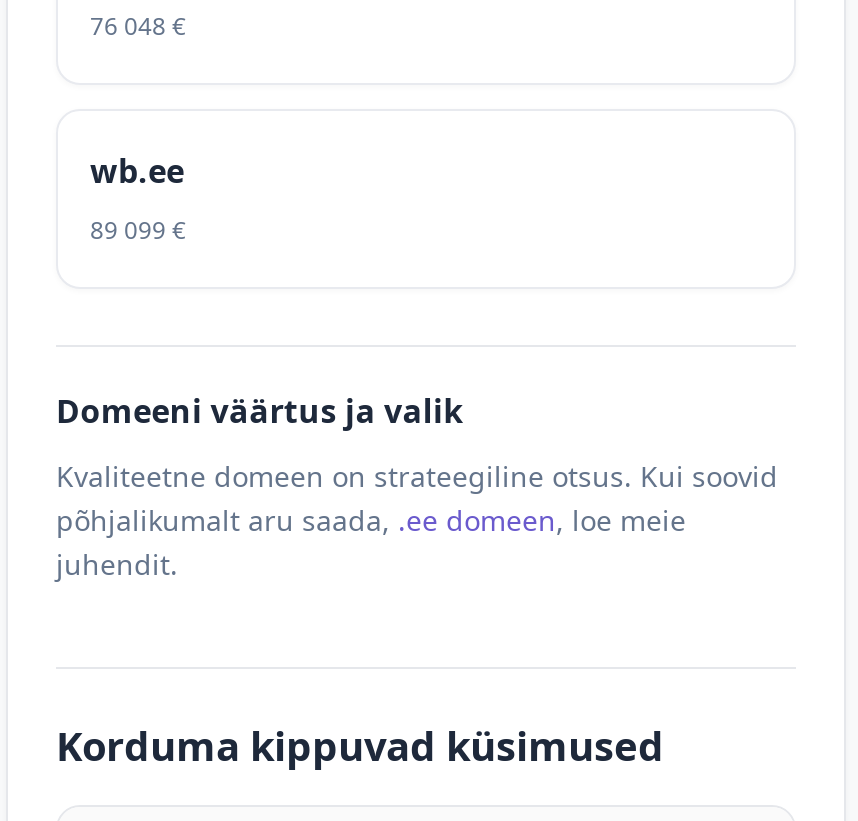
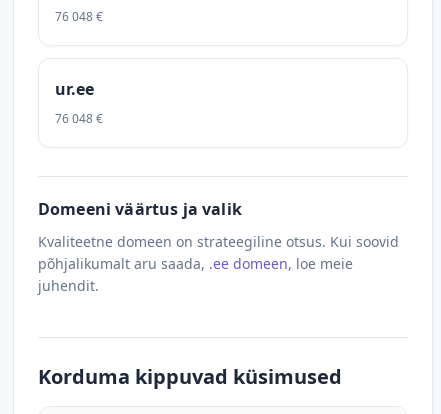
- wb.ee
+ ur.ee

- 89 099 €
+ 76 048 €
